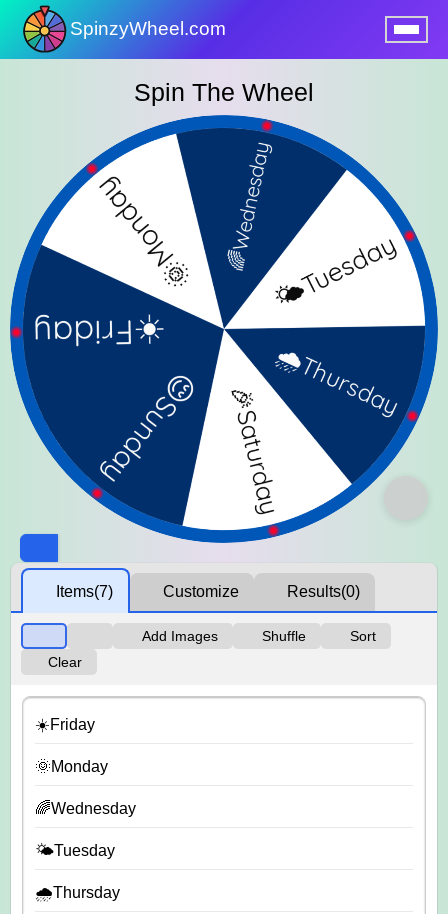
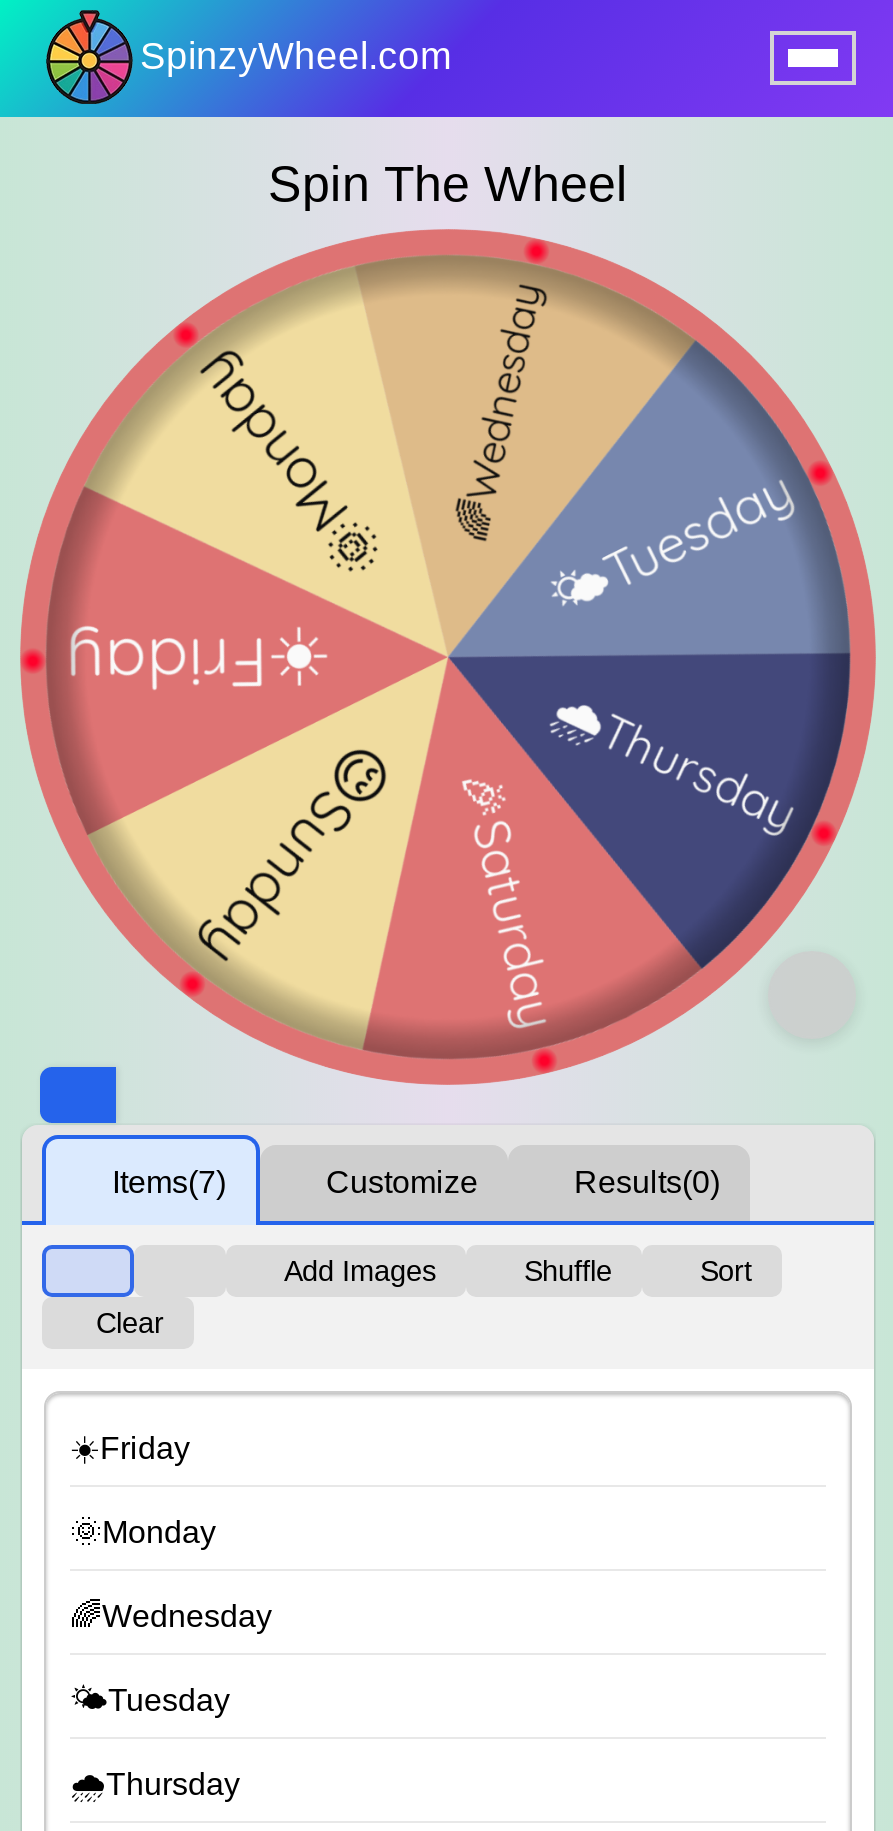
- [image]
+ [image]
